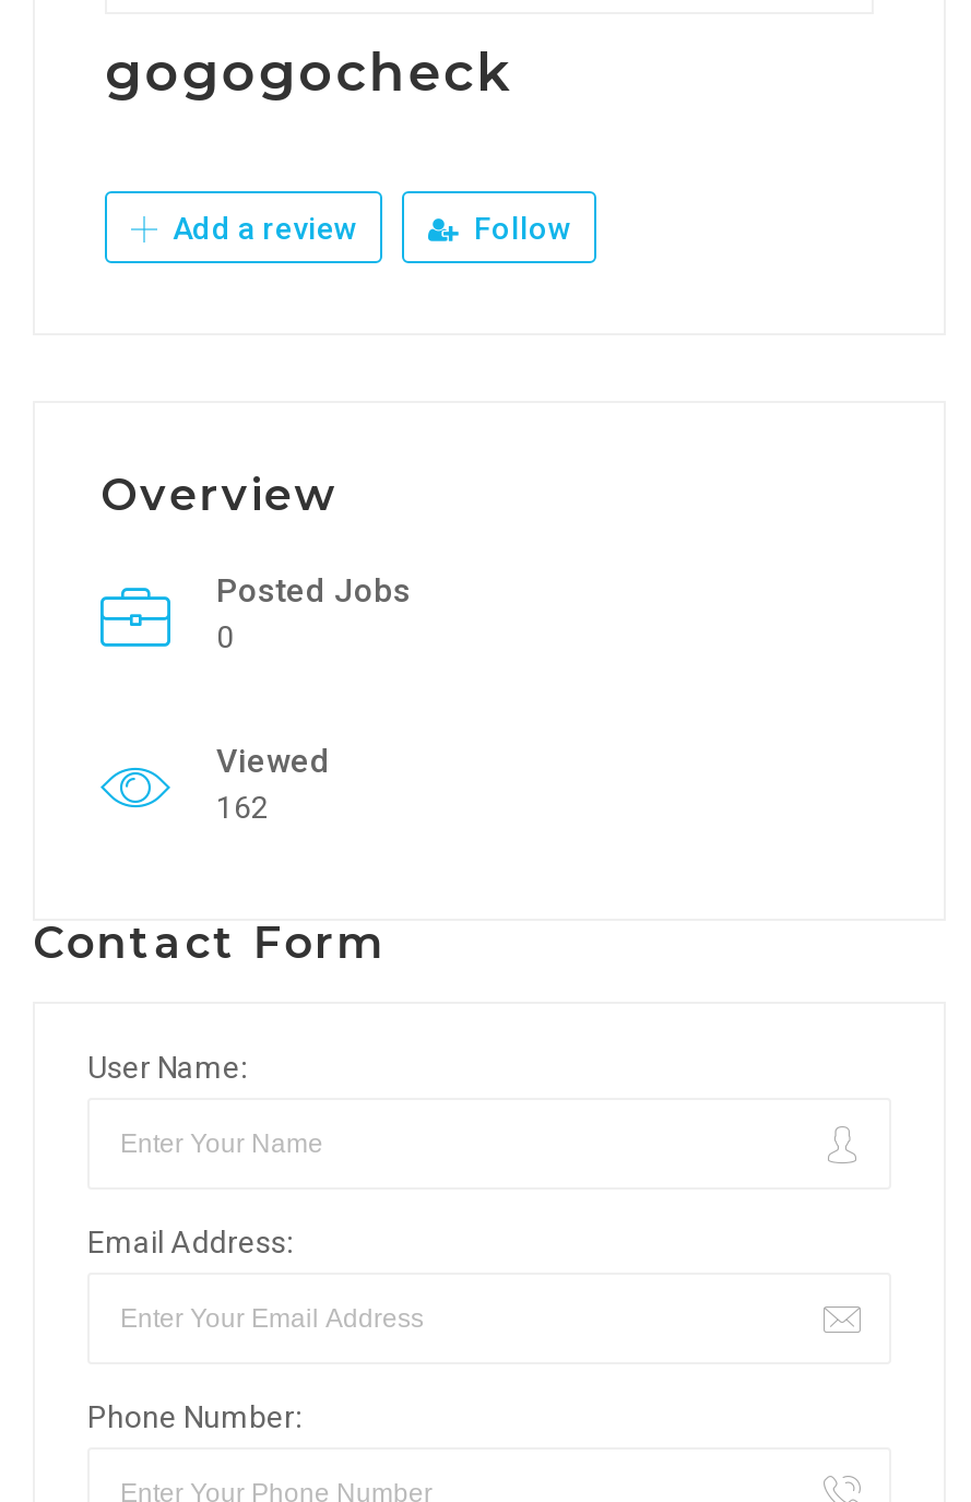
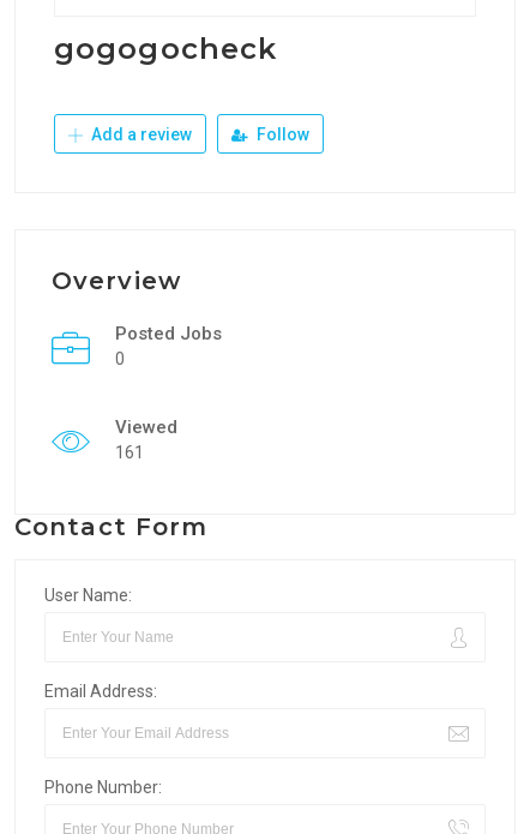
- 162
+ 161
